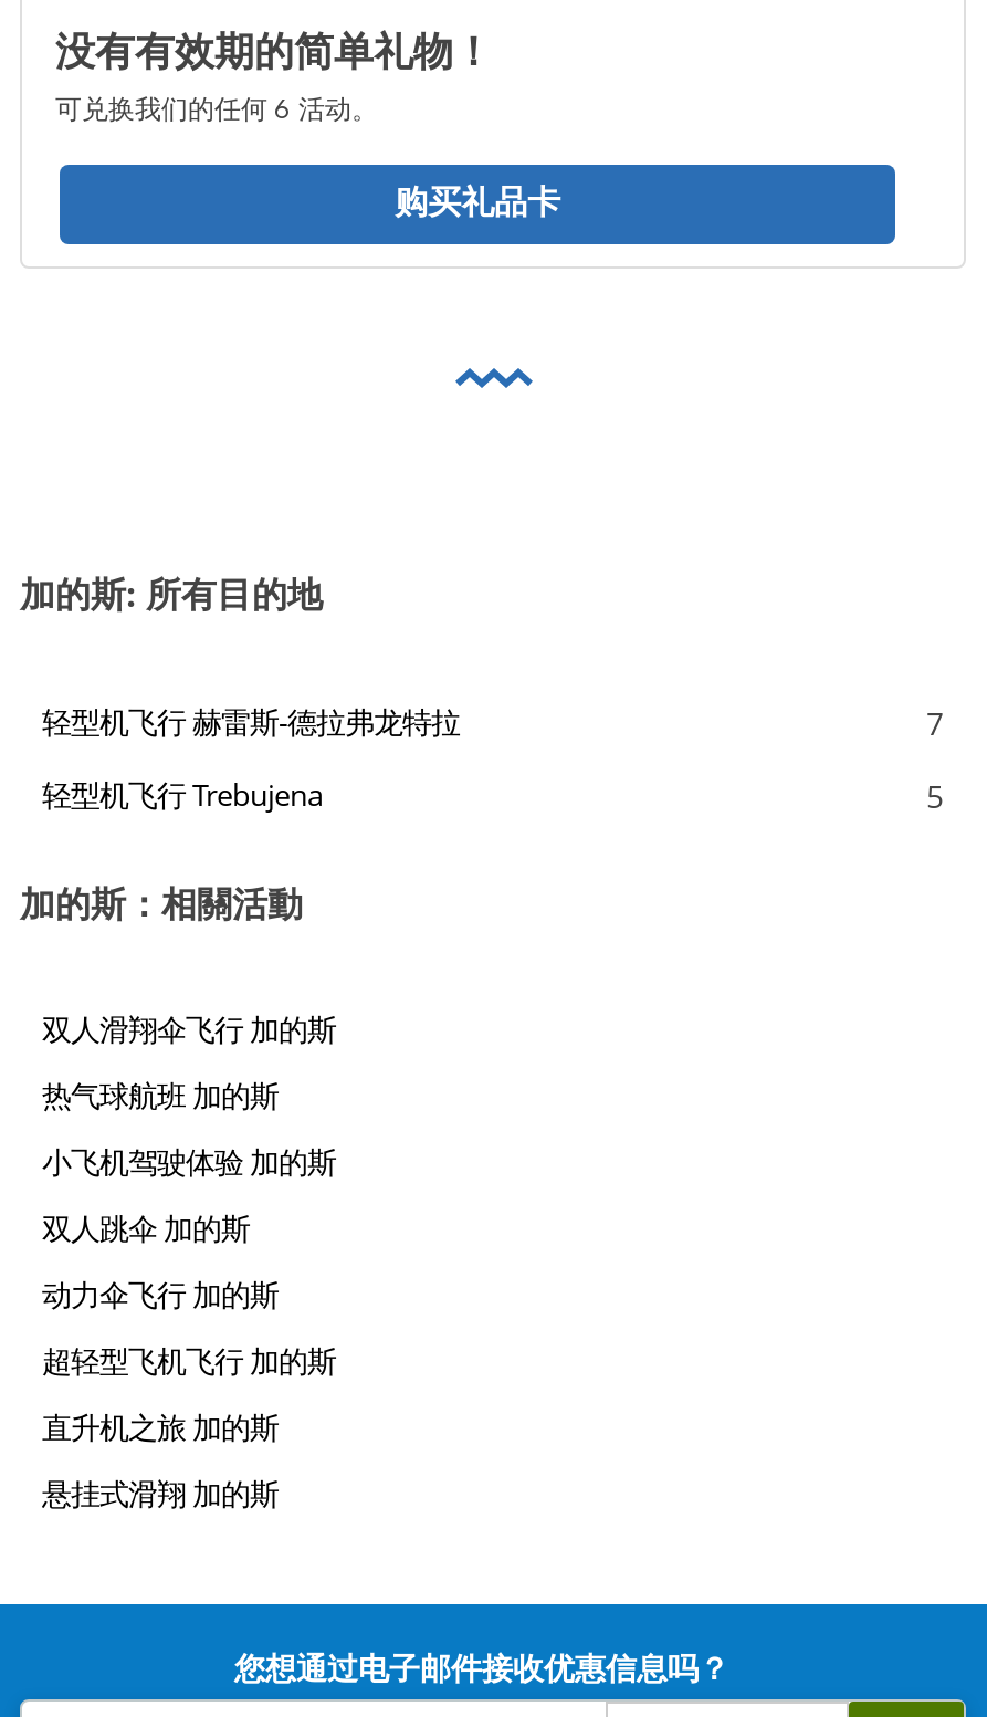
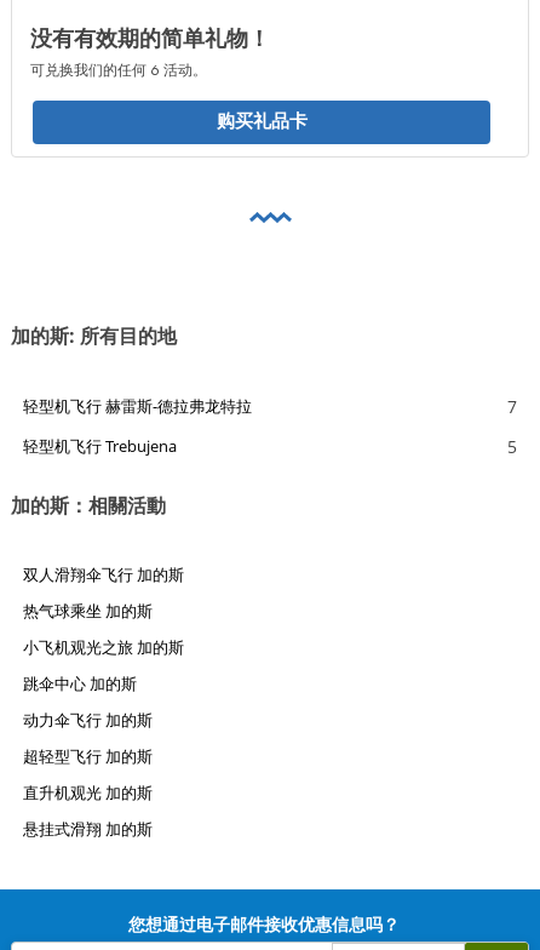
- 热气球航班 加的斯
+ 热气球乘坐 加的斯

- 小飞机驾驶体验 加的斯
+ 小飞机观光之旅 加的斯

- 双人跳伞 加的斯
+ 跳伞中心 加的斯

- 超轻型飞机飞行 加的斯
+ 超轻型飞行 加的斯

- 直升机之旅 加的斯
+ 直升机观光 加的斯
